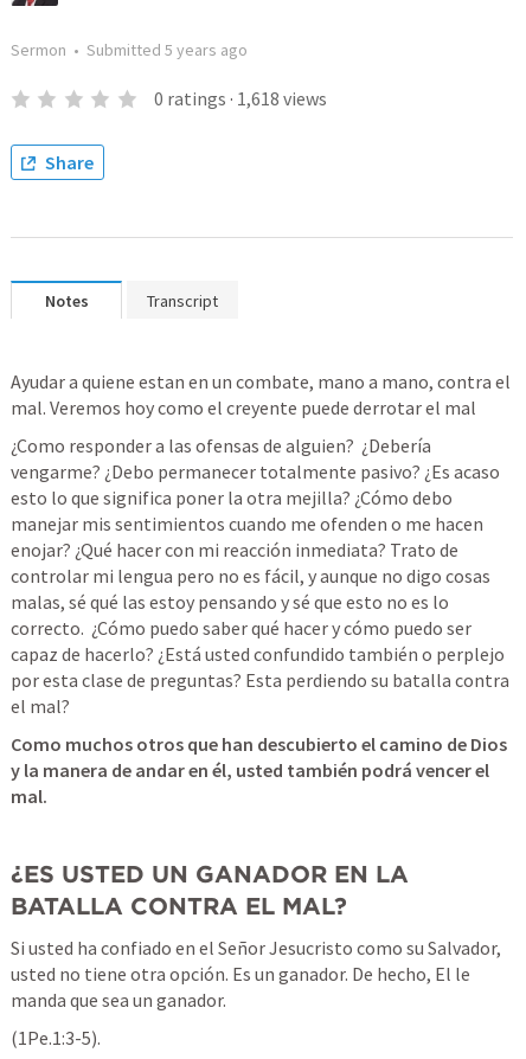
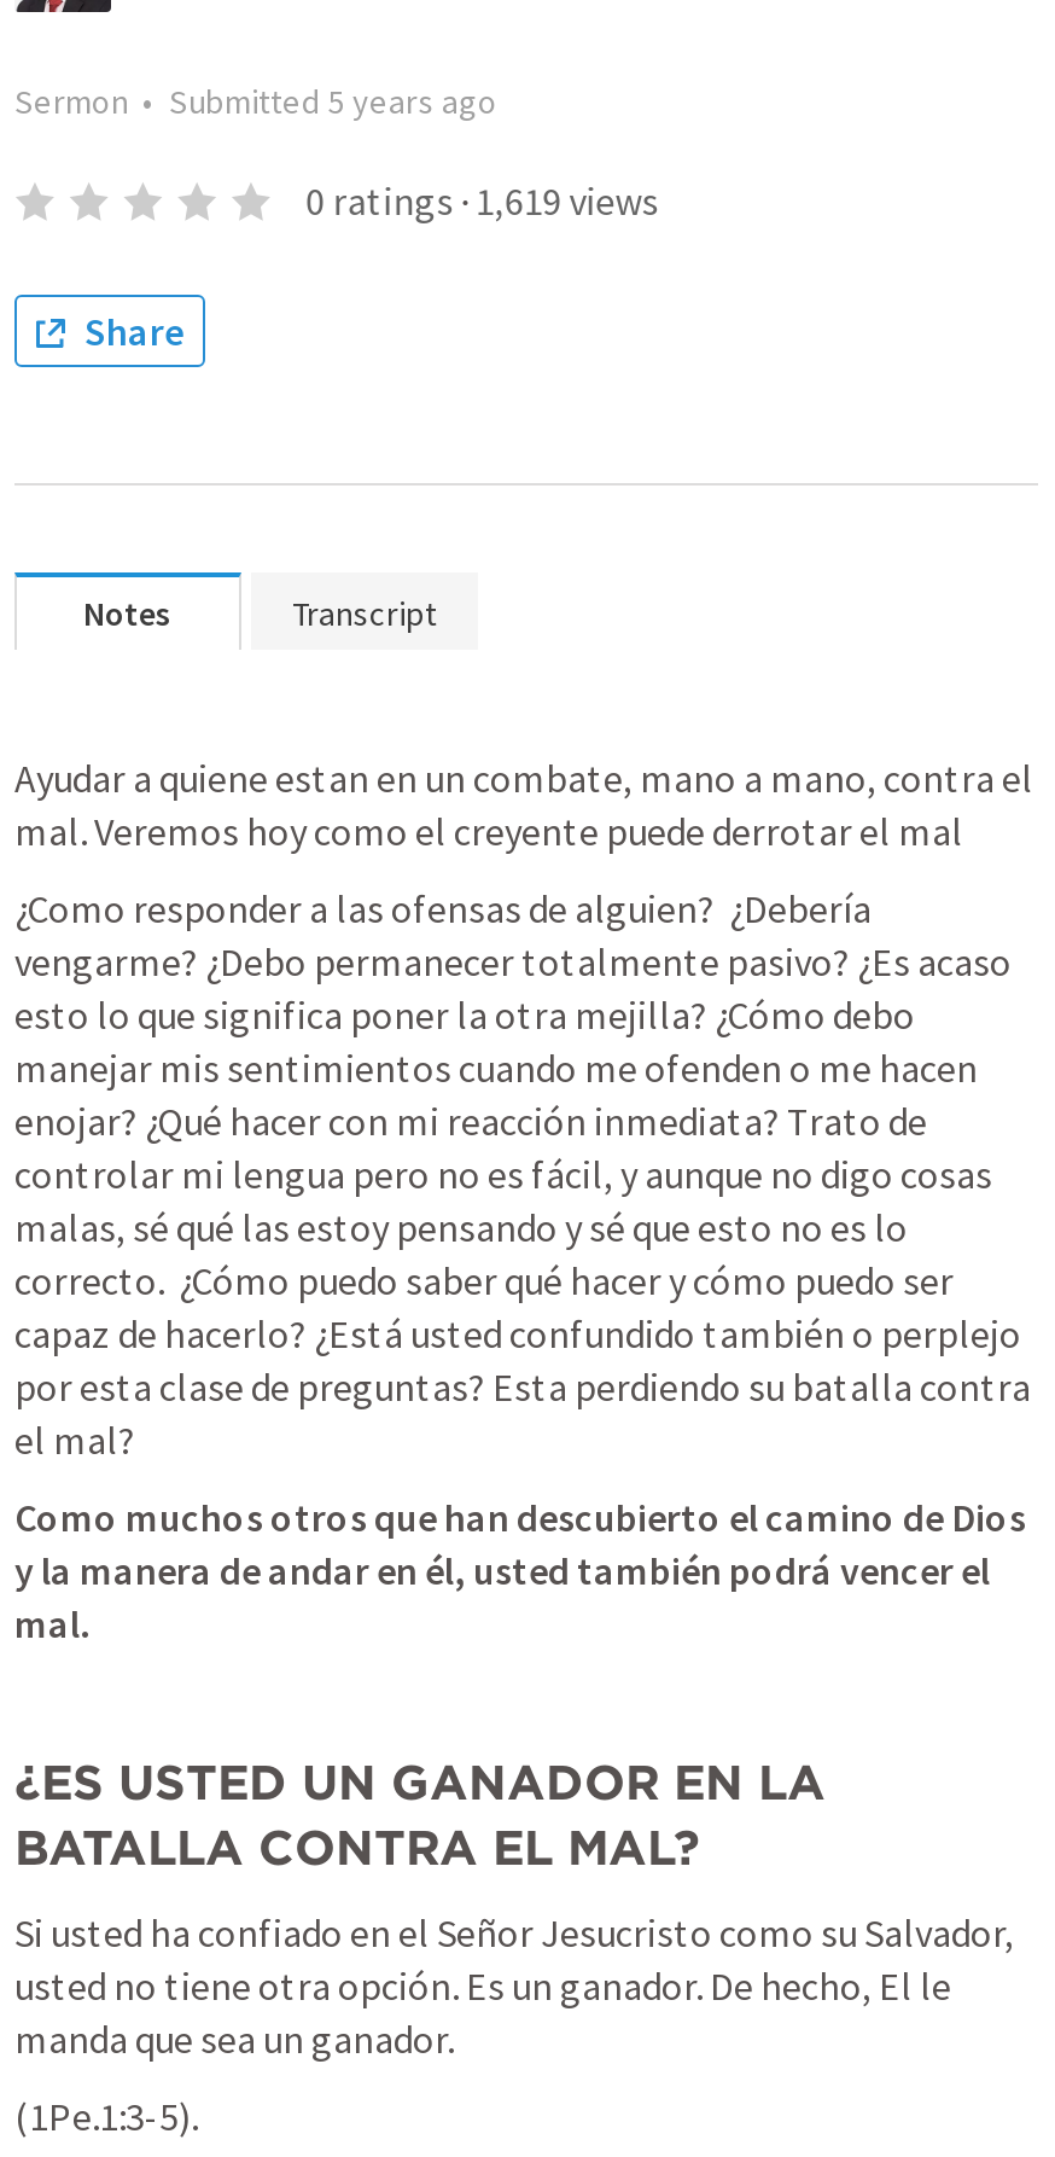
- 0 ratings · 1,618 views
+ 0 ratings · 1,619 views
